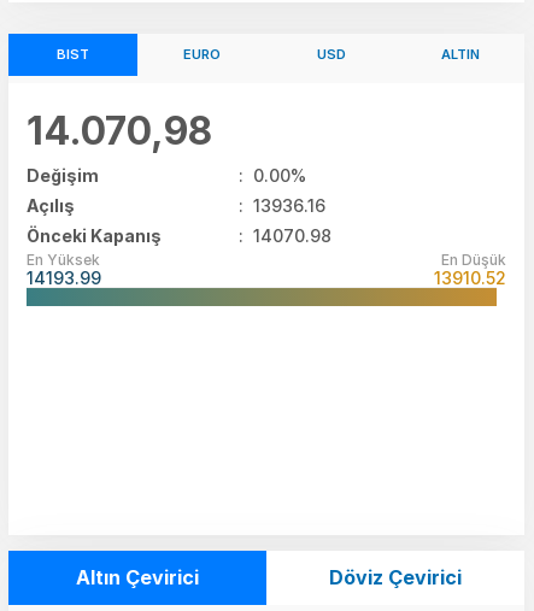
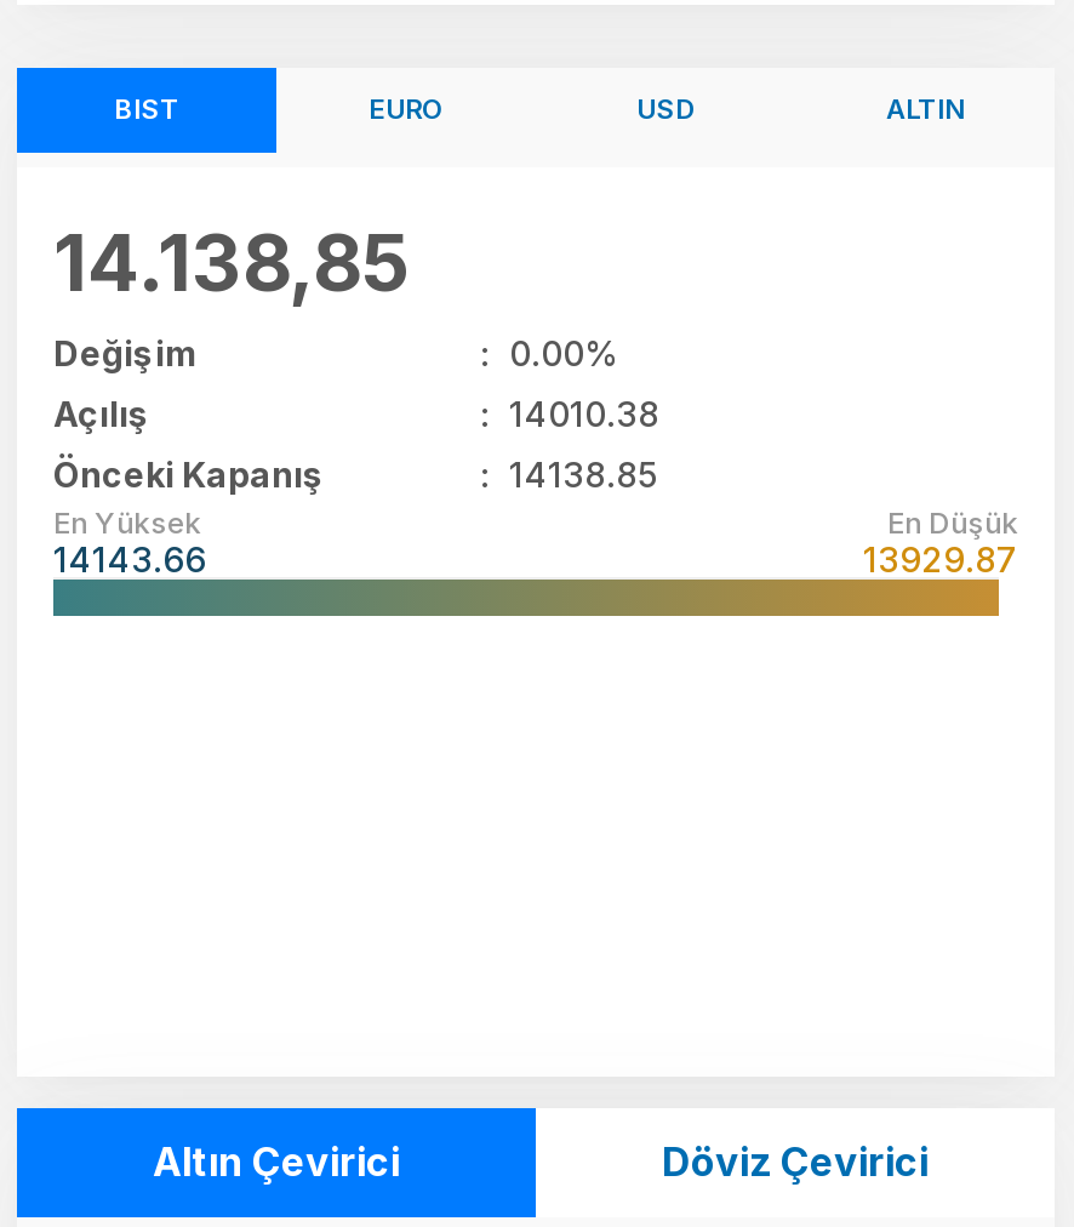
- 14.070,98
+ 14.138,85

- : 13936.16
+ : 14010.38

- : 14070.98
+ : 14138.85

- 14193.99
+ 14143.66

- 13910.52
+ 13929.87
